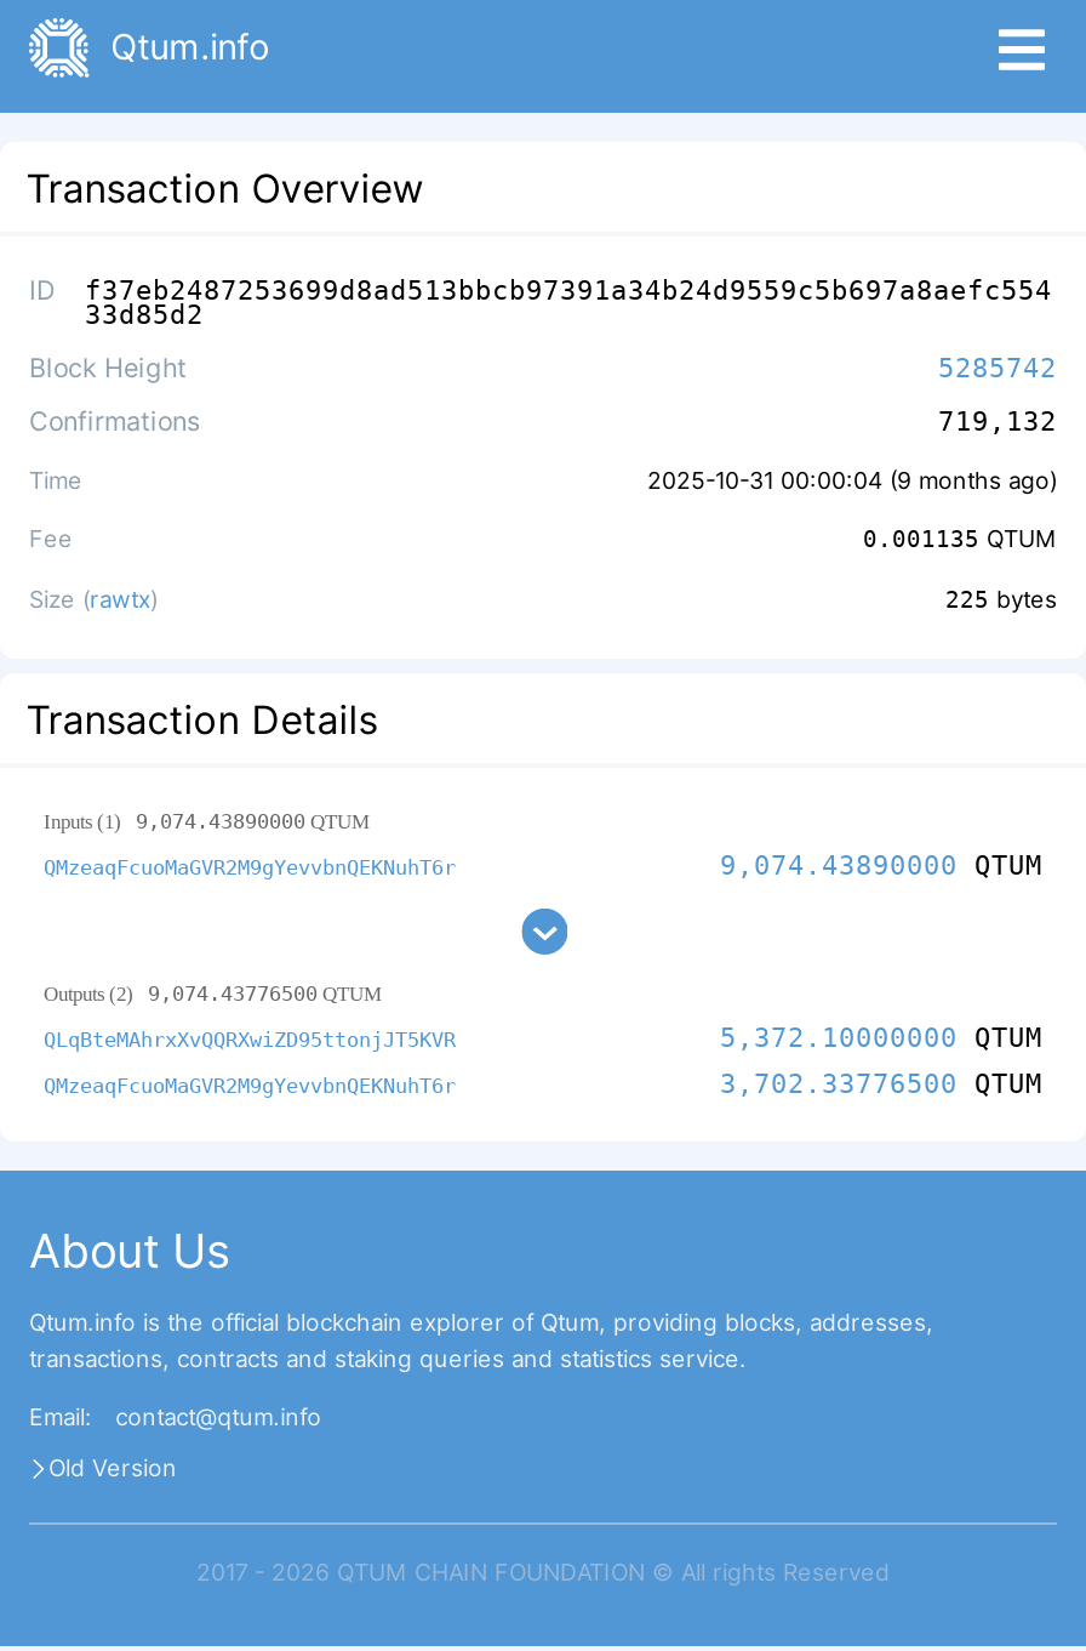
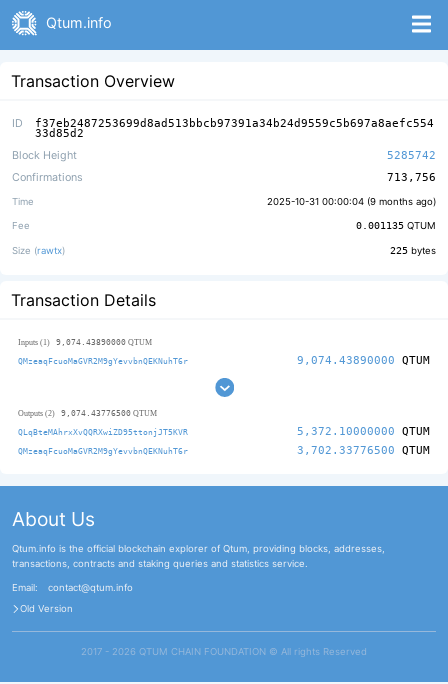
- 719,132
+ 713,756
